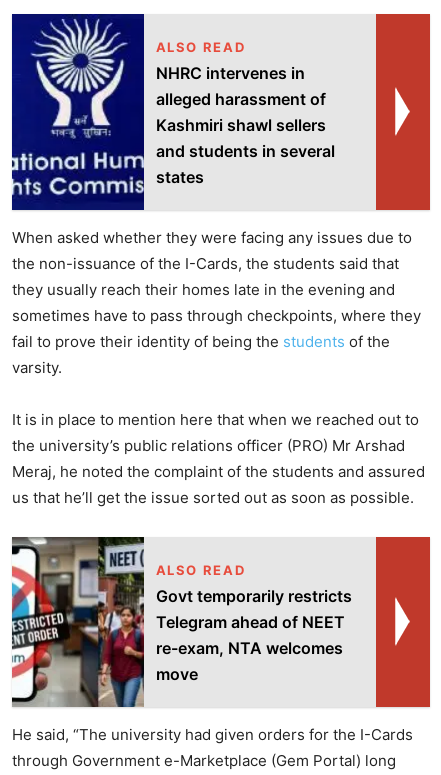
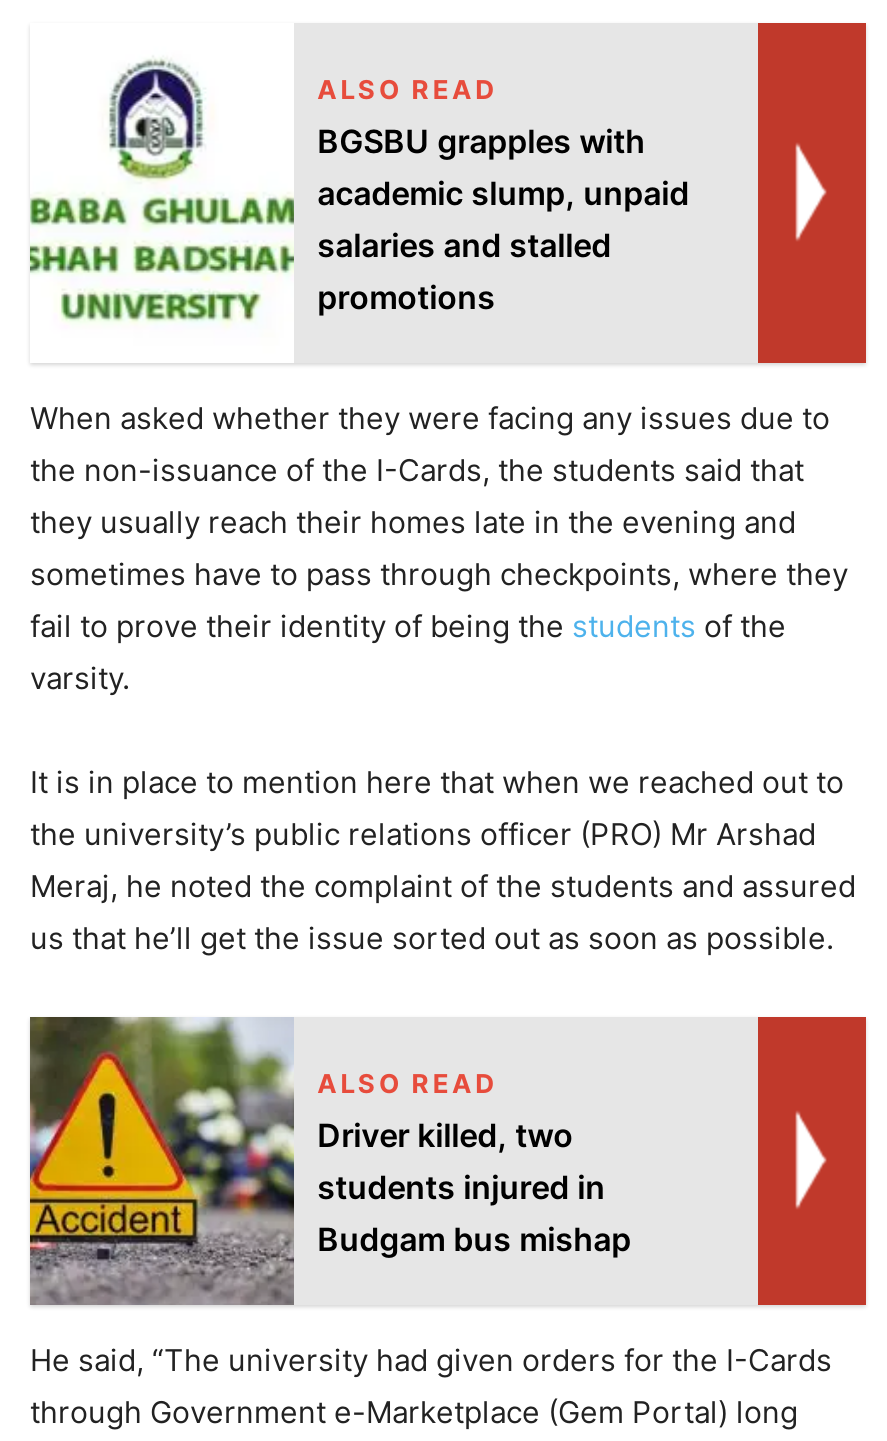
- [image]
- NHRC intervenes in
- alleged harassment of
- Kashmiri shawl sellers
- and students in several
- states
+ [image]
+ BGSBU grapples with
+ academic slump, unpaid
+ salaries and stalled
+ promotions

- [image]
- Govt temporarily restricts
- Telegram ahead of NEET
- re-exam, NTA welcomes
- move
+ [image]
+ Driver killed, two
+ students injured in
+ Budgam bus mishap
